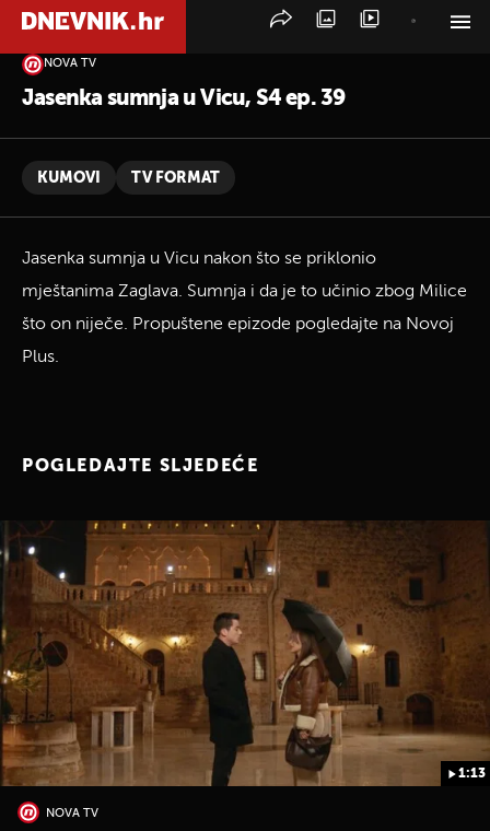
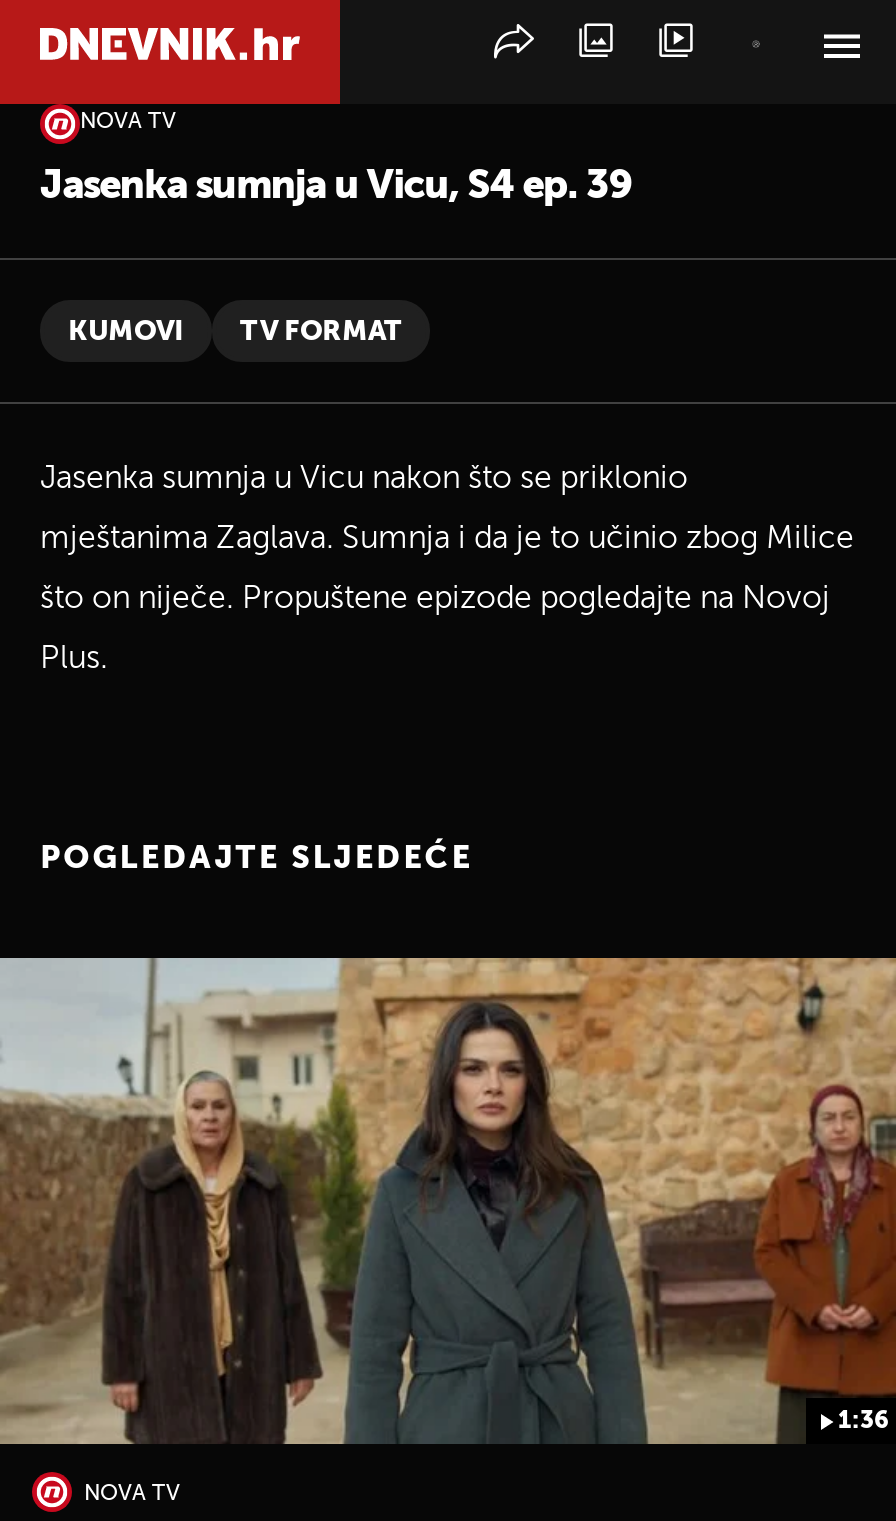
- [image]
- 1:13
+ [image]
+ 1:36
